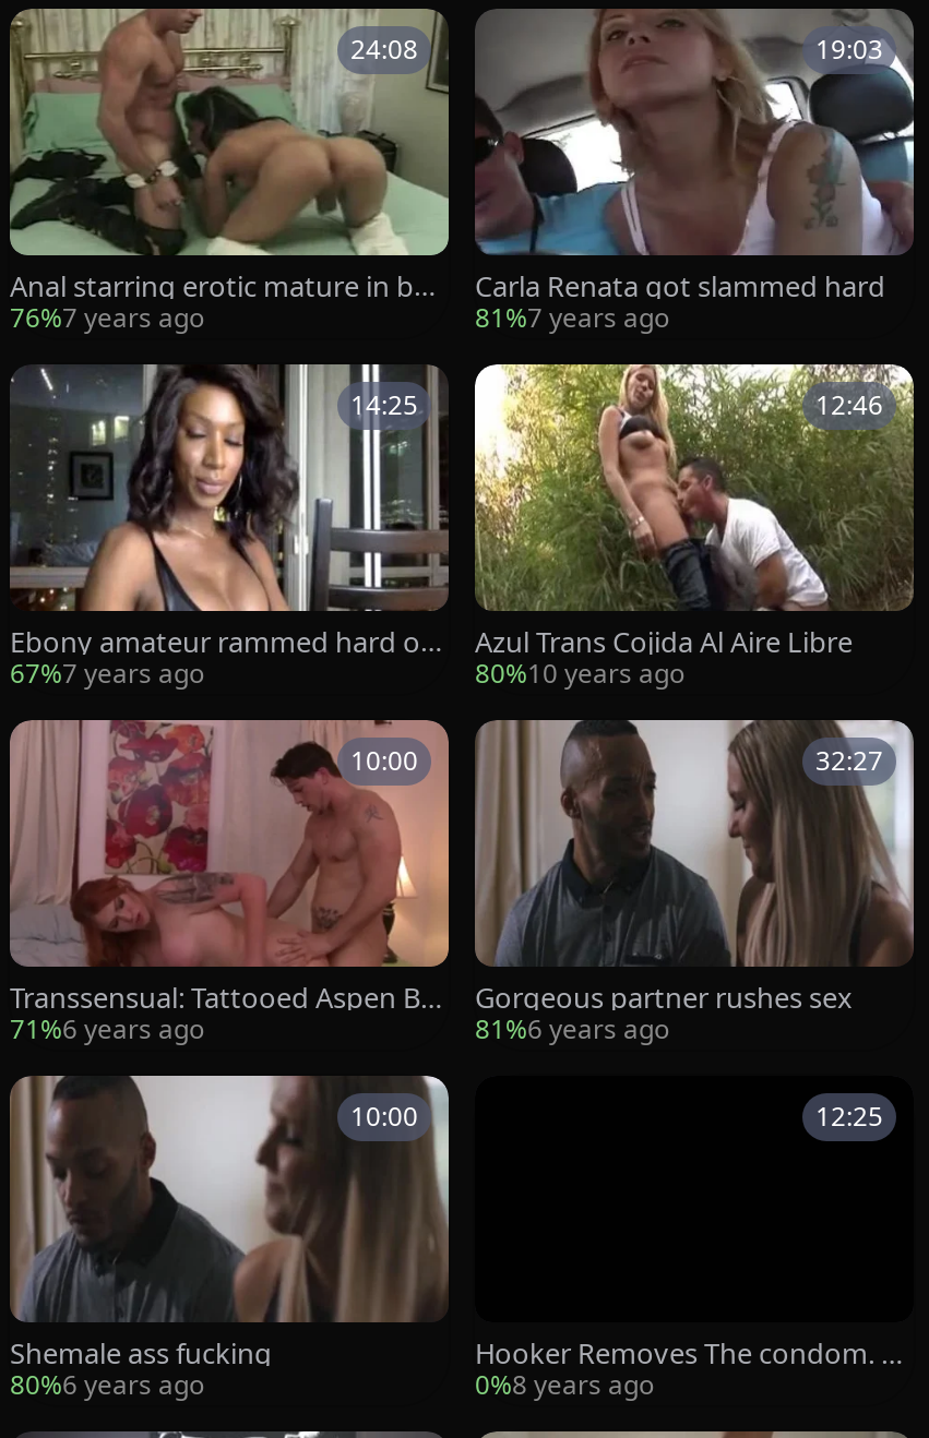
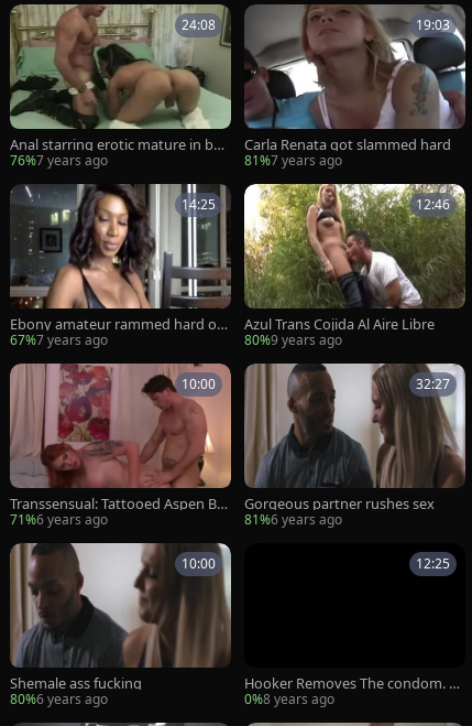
- 80%10 years ago
+ 80%9 years ago
